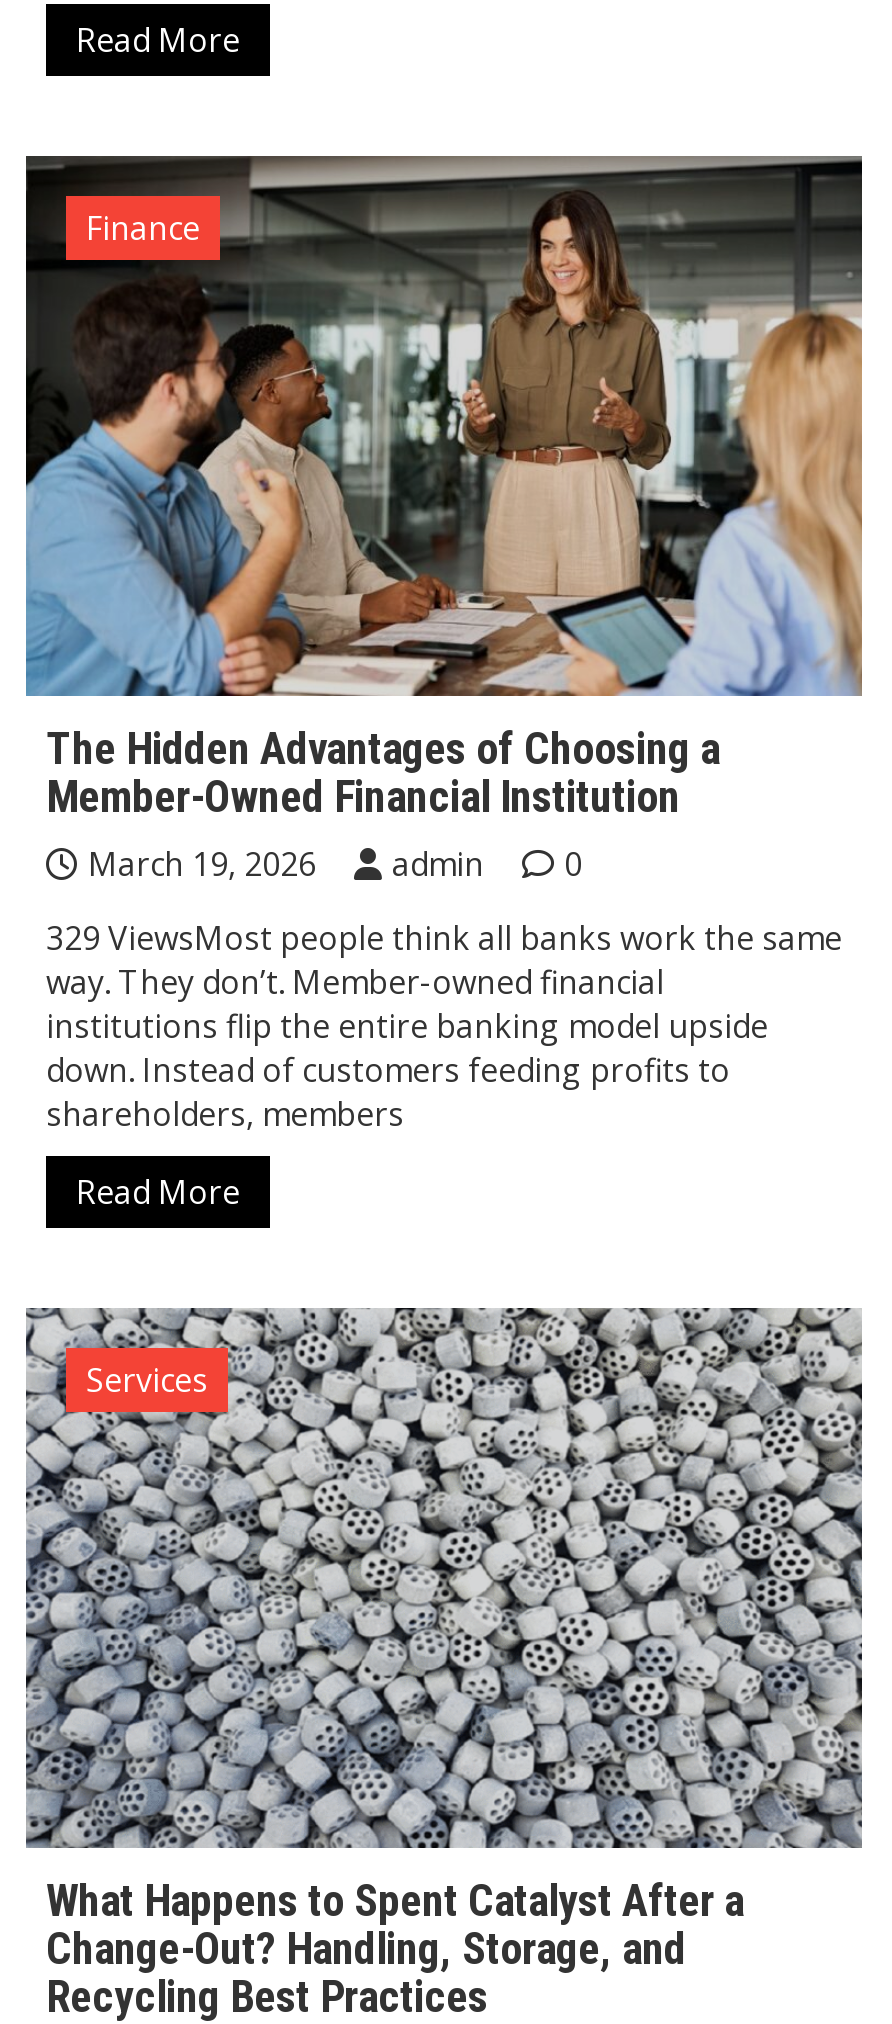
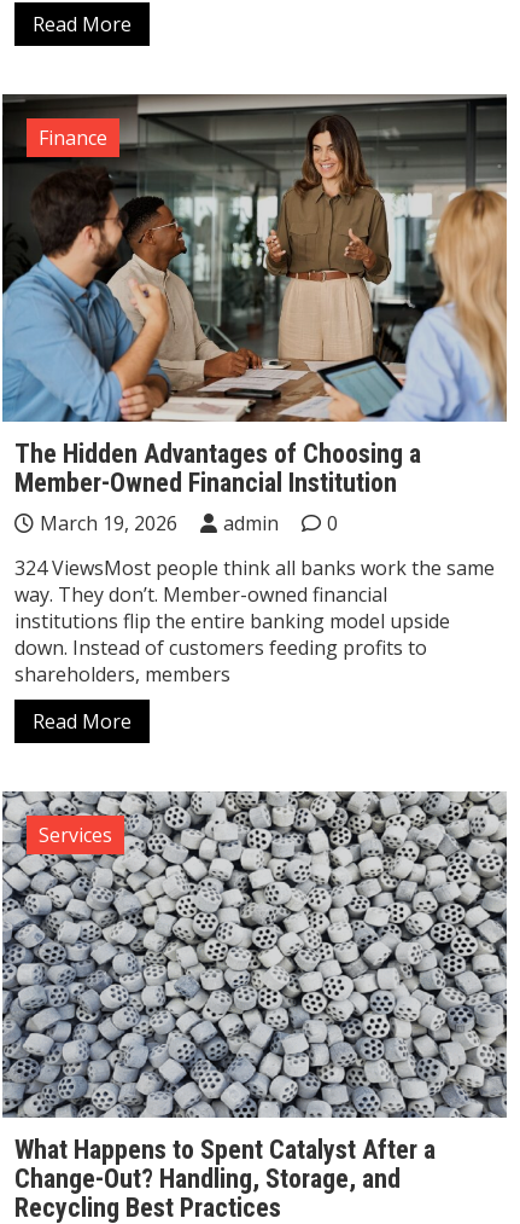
- 329 ViewsMost people think all banks work the same
+ 324 ViewsMost people think all banks work the same
